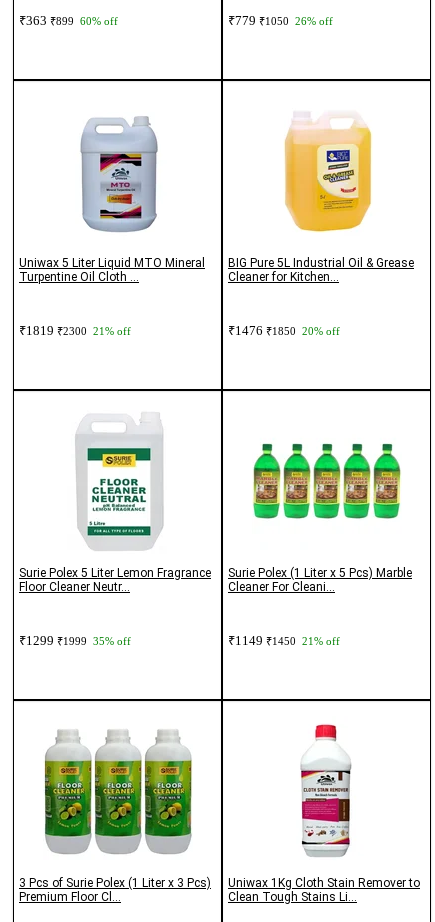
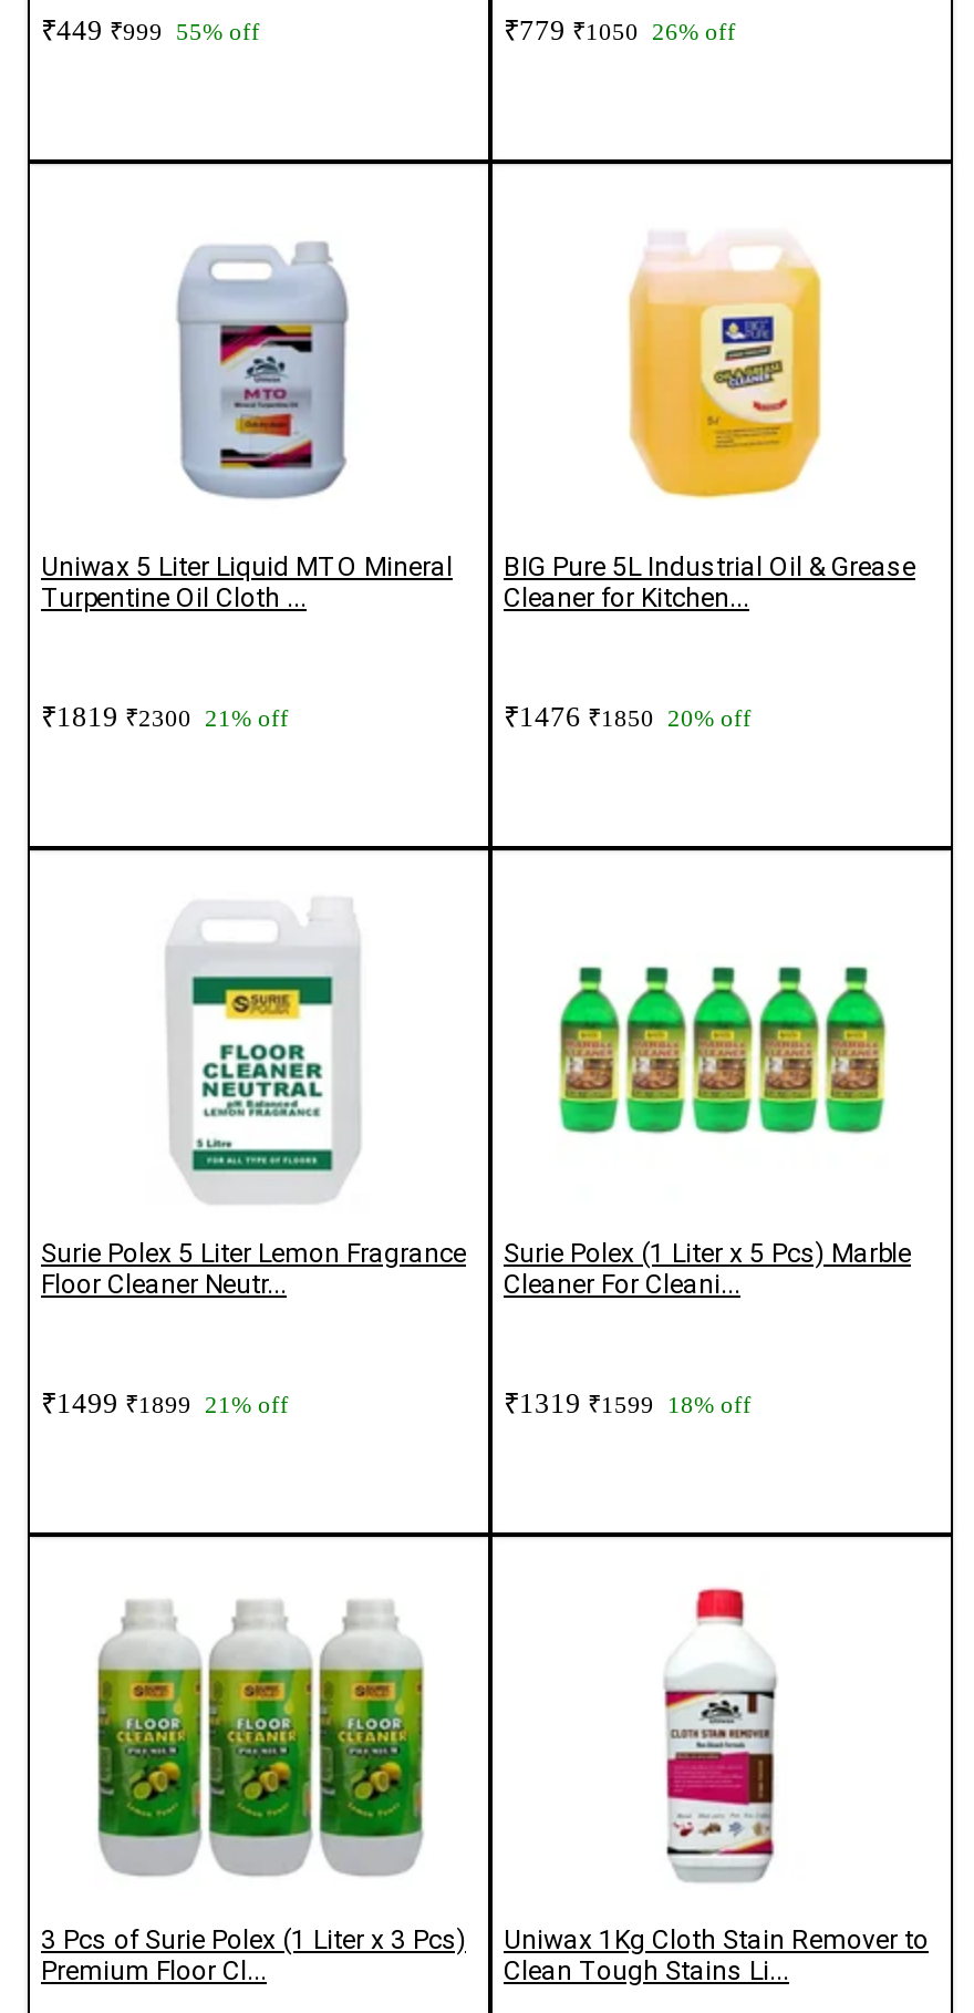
- ₹363 ₹899 60% off
+ ₹449 ₹999 55% off

- ₹1299 ₹1999 35% off
+ ₹1499 ₹1899 21% off

- ₹1149 ₹1450 21% off
+ ₹1319 ₹1599 18% off
